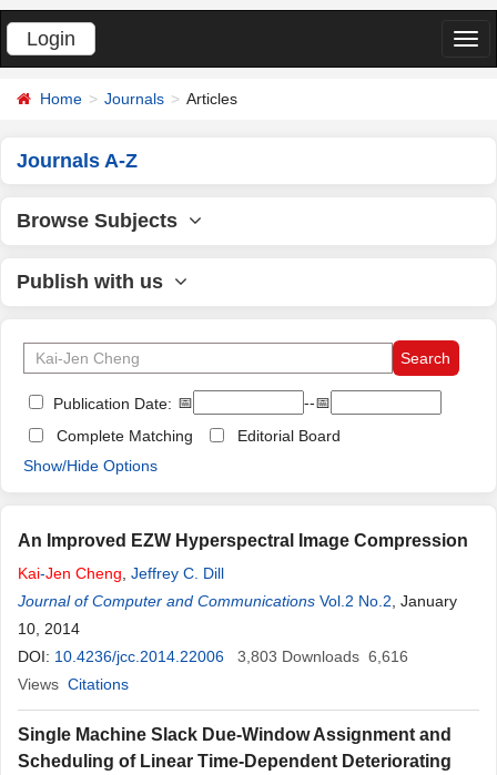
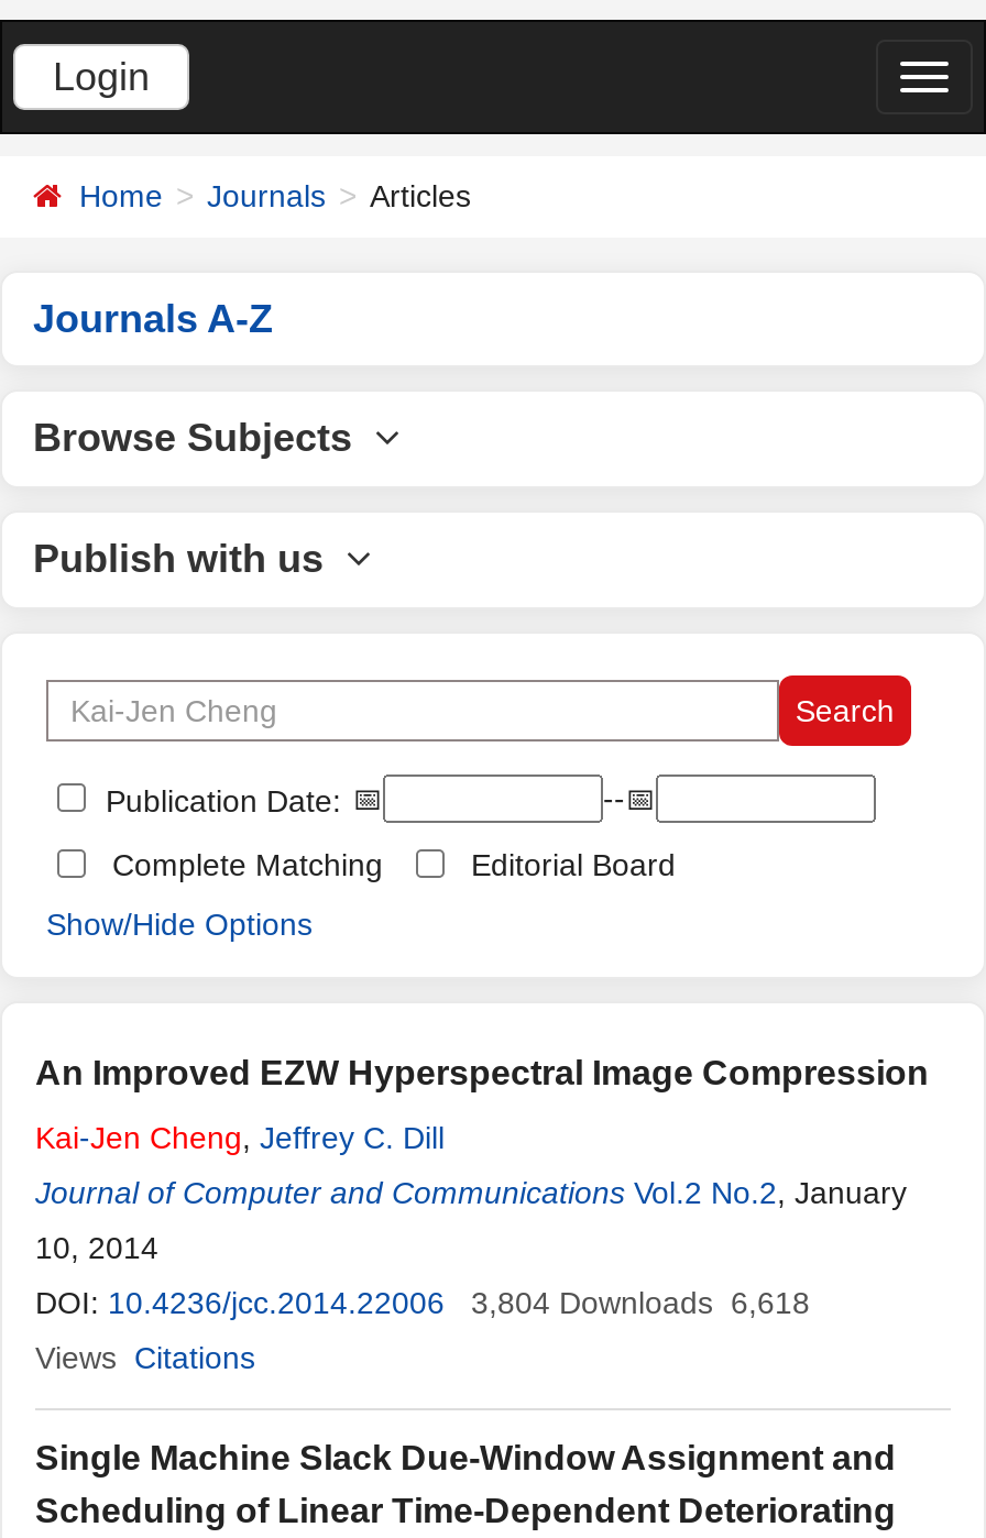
- DOI: 10.4236/jcc.2014.22006 3,803 Downloads 6,616
+ DOI: 10.4236/jcc.2014.22006 3,804 Downloads 6,618
